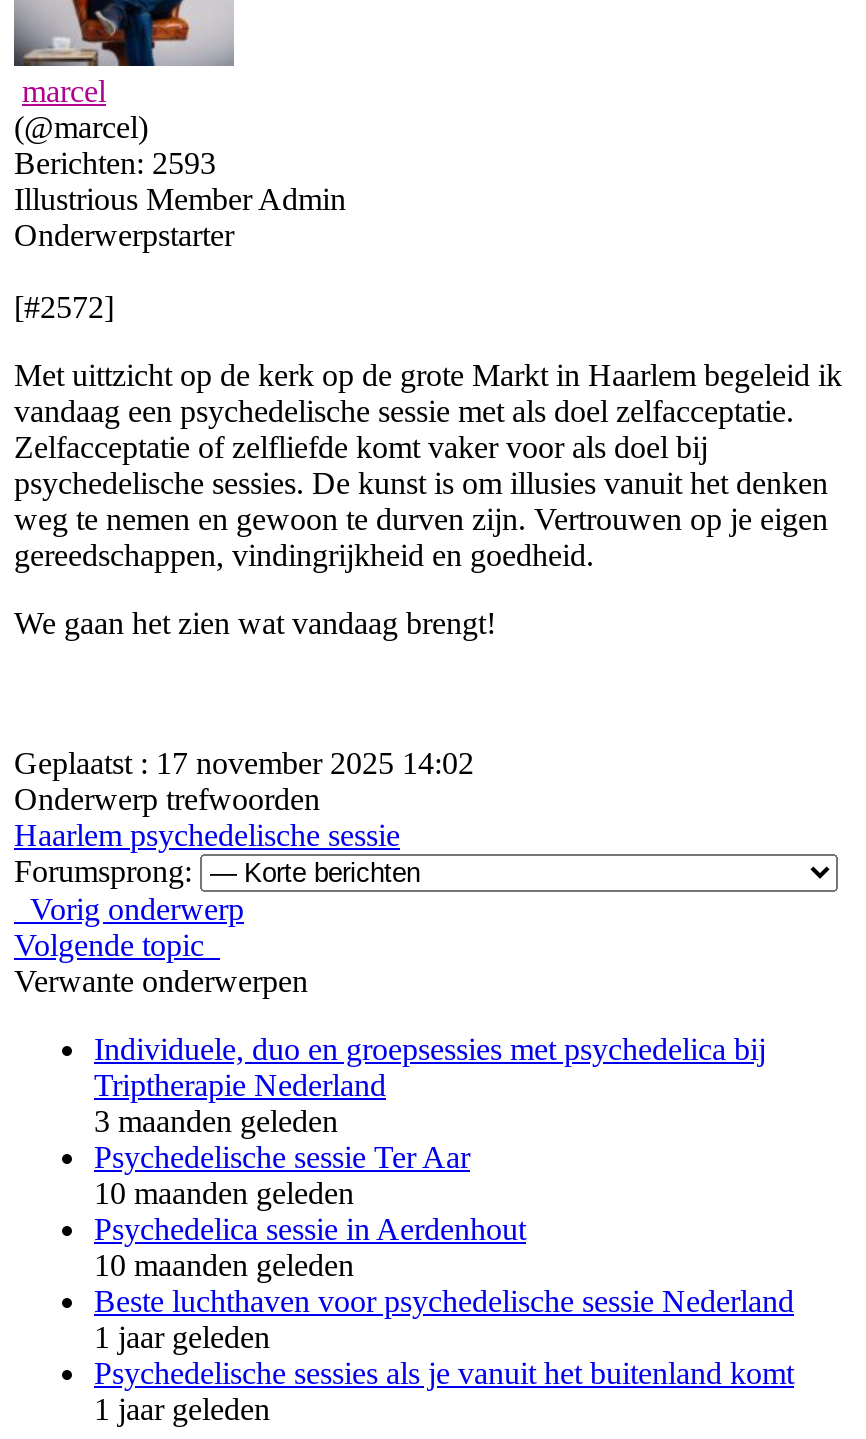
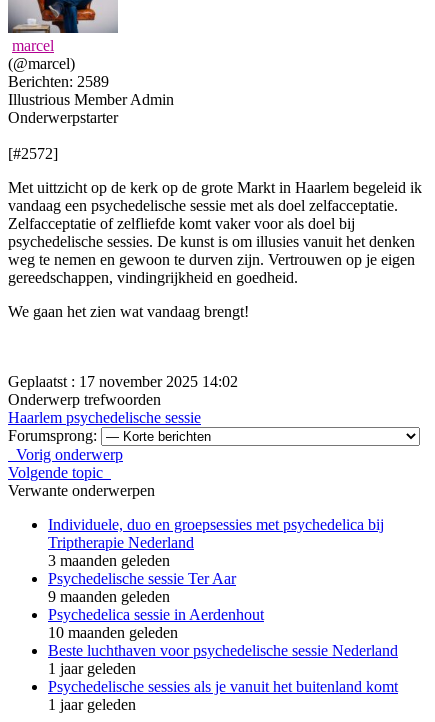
- Berichten: 2593
+ Berichten: 2589

- 10 maanden geleden
+ 9 maanden geleden
